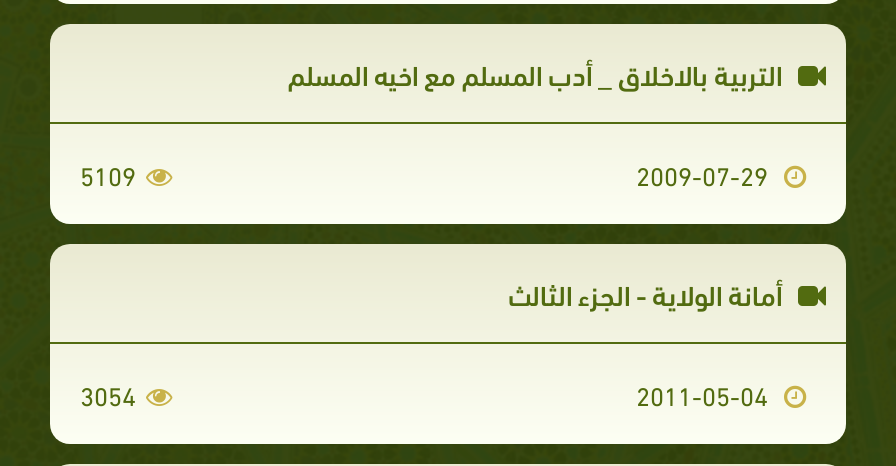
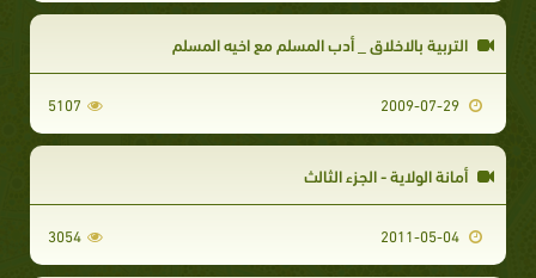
- 5109
+ 5107
